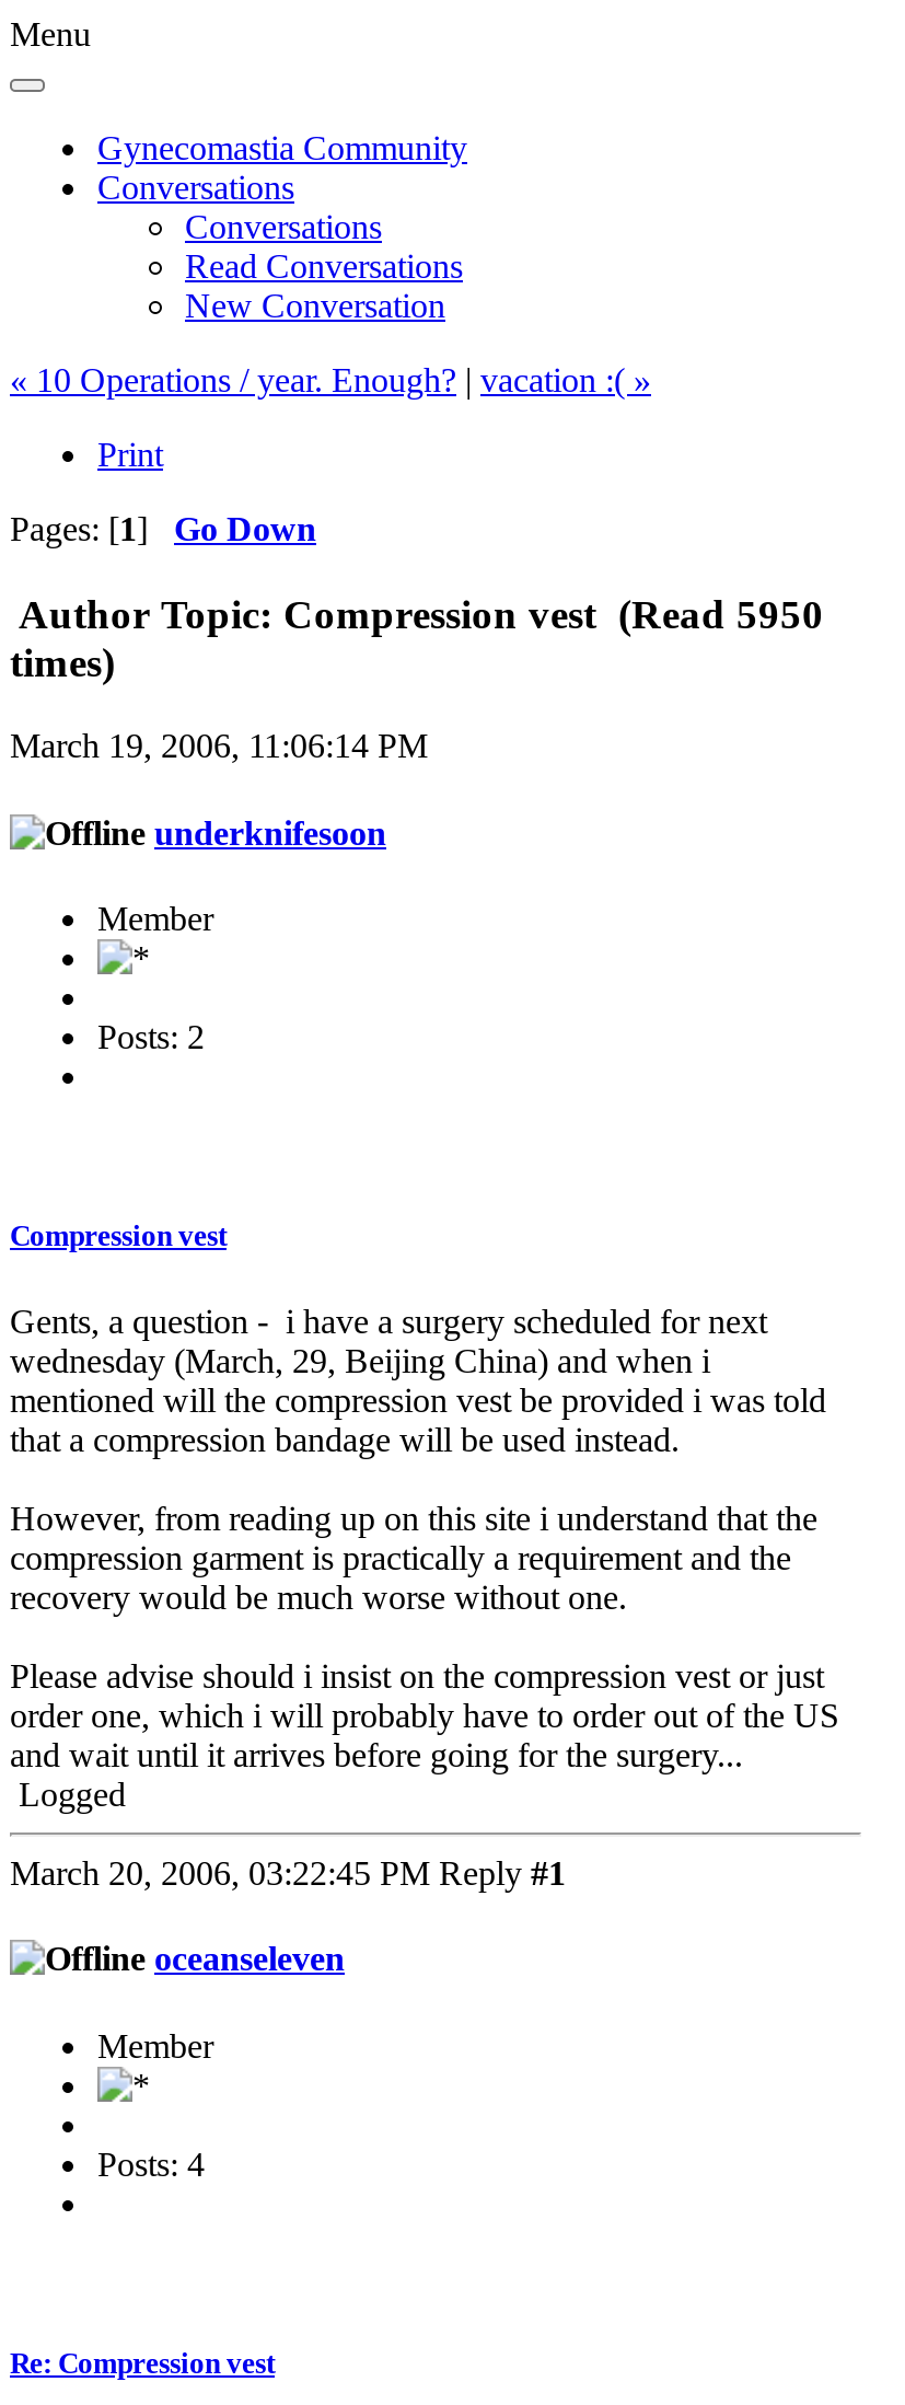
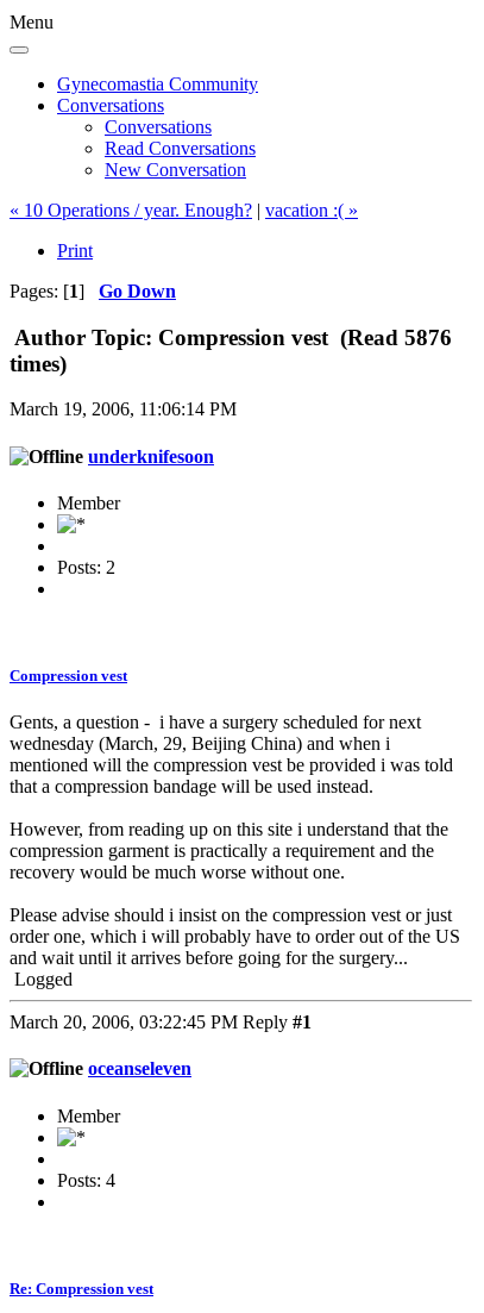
- Author Topic: Compression vest (Read 5950
+ Author Topic: Compression vest (Read 5876
